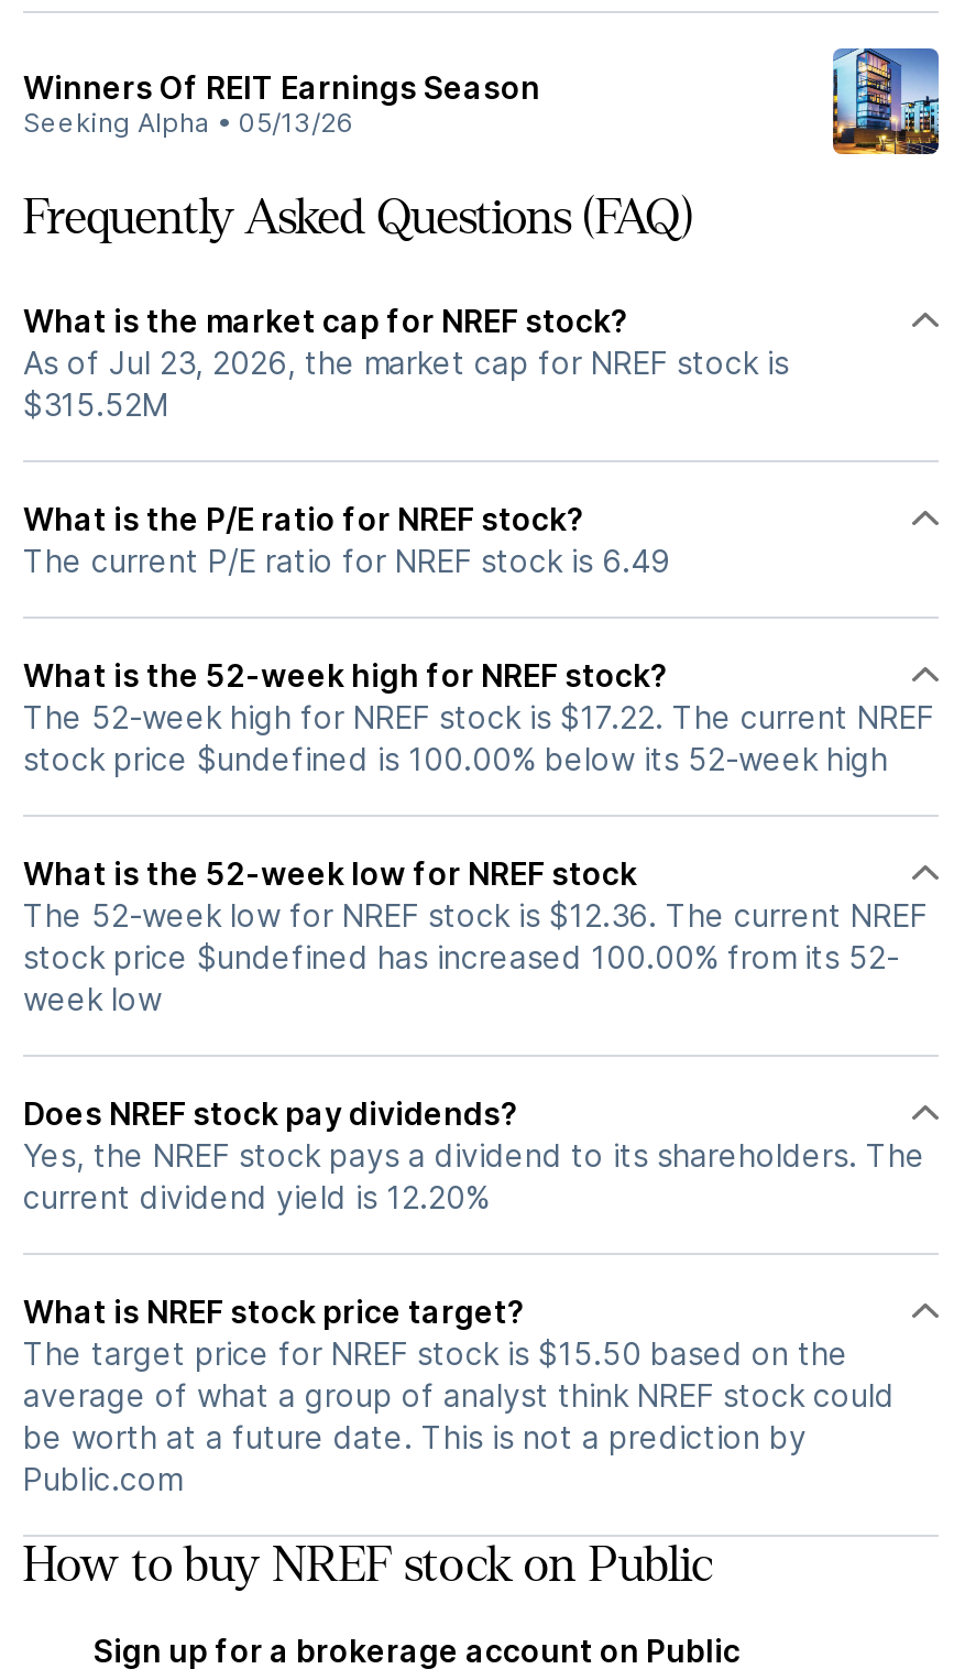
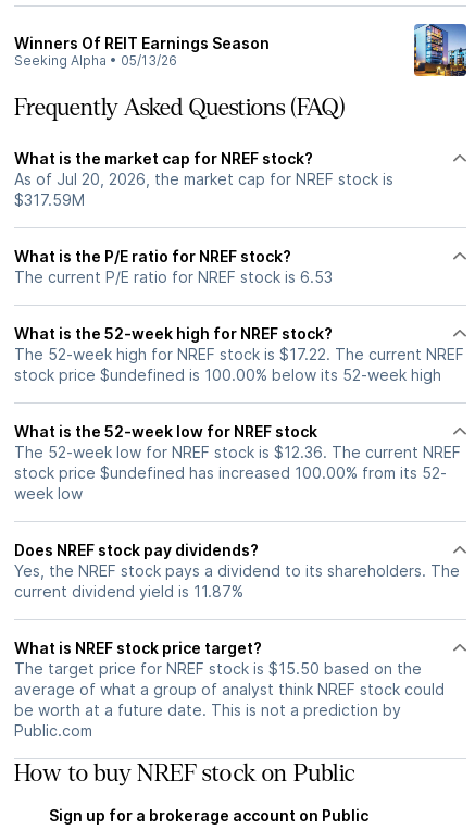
- As of Jul 23, 2026, the market cap for NREF stock is
- $315.52M
+ As of Jul 20, 2026, the market cap for NREF stock is
+ $317.59M

- The current P/E ratio for NREF stock is 6.49
+ The current P/E ratio for NREF stock is 6.53

- current dividend yield is 12.20%
+ current dividend yield is 11.87%
